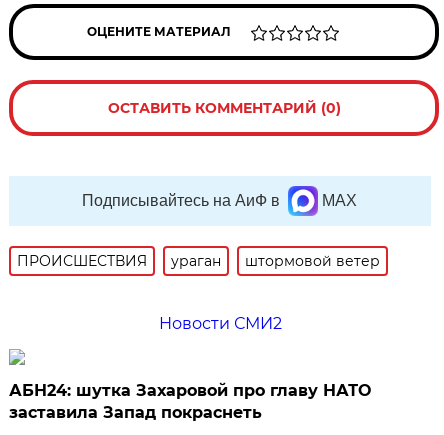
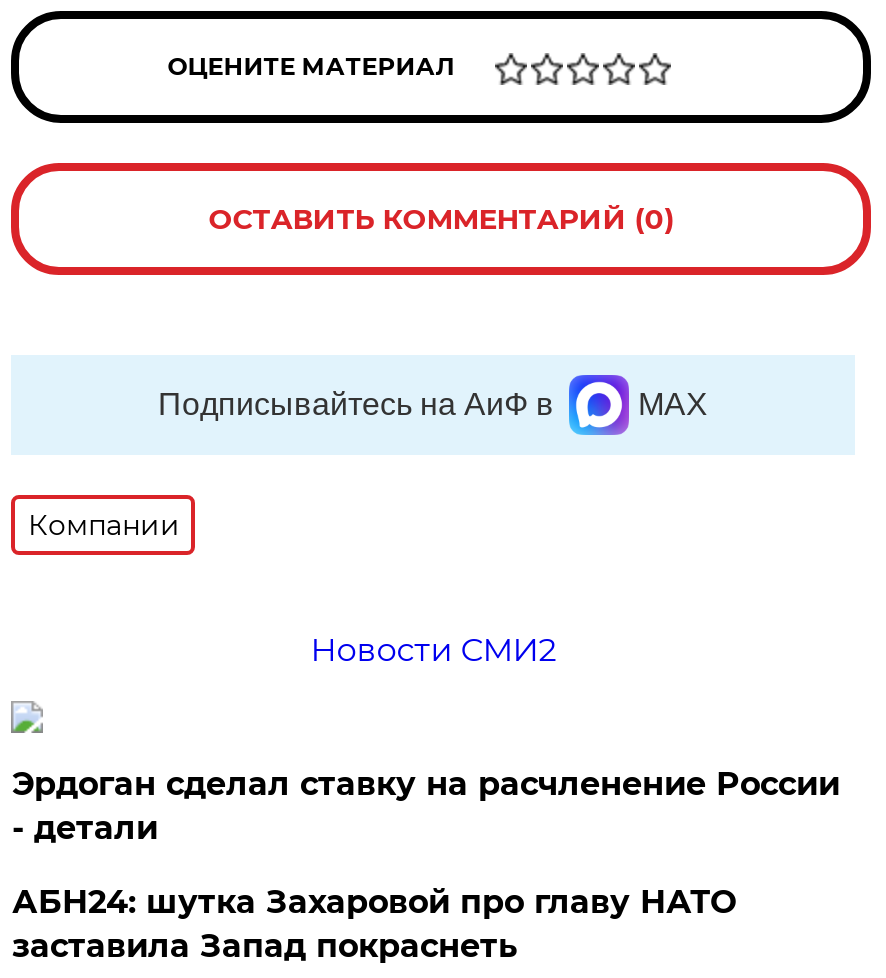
- ПРОИСШЕСТВИЯ
- ураган
- штормовой ветер
+ Компании

+ Эрдоган сделал ставку на расчленение России
+ - детали
